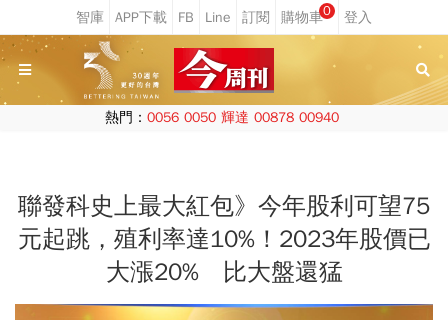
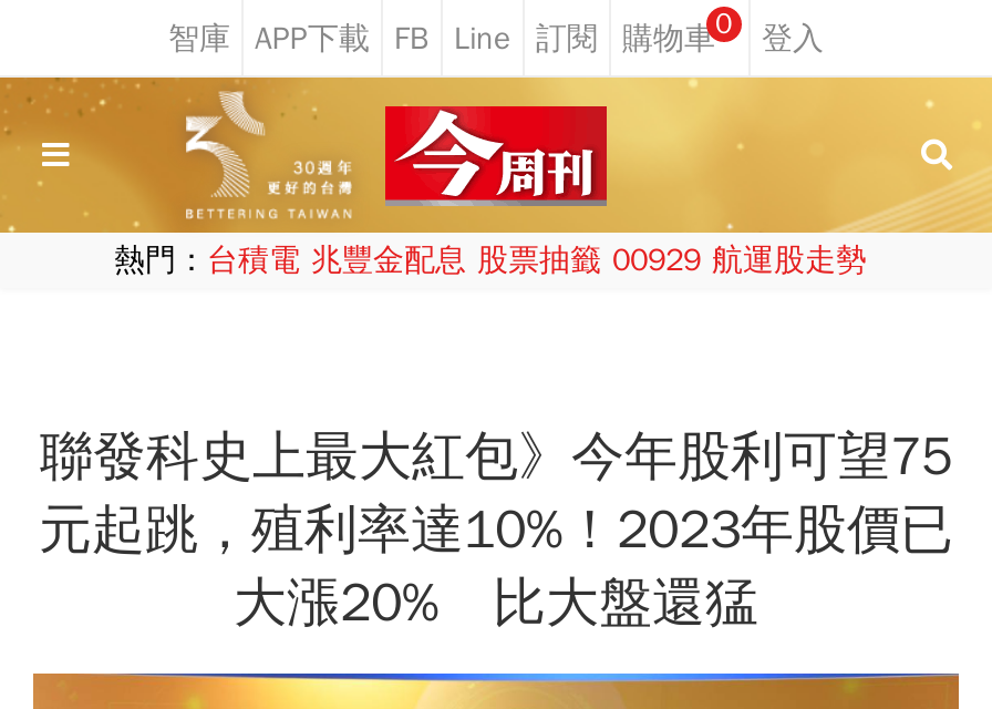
- 熱門：0056 0050 輝達 00878 00940
+ 熱門：台積電 兆豐金配息 股票抽籤 00929 航運股走勢
